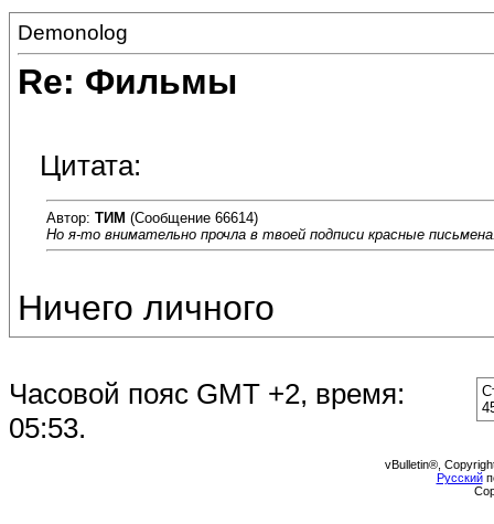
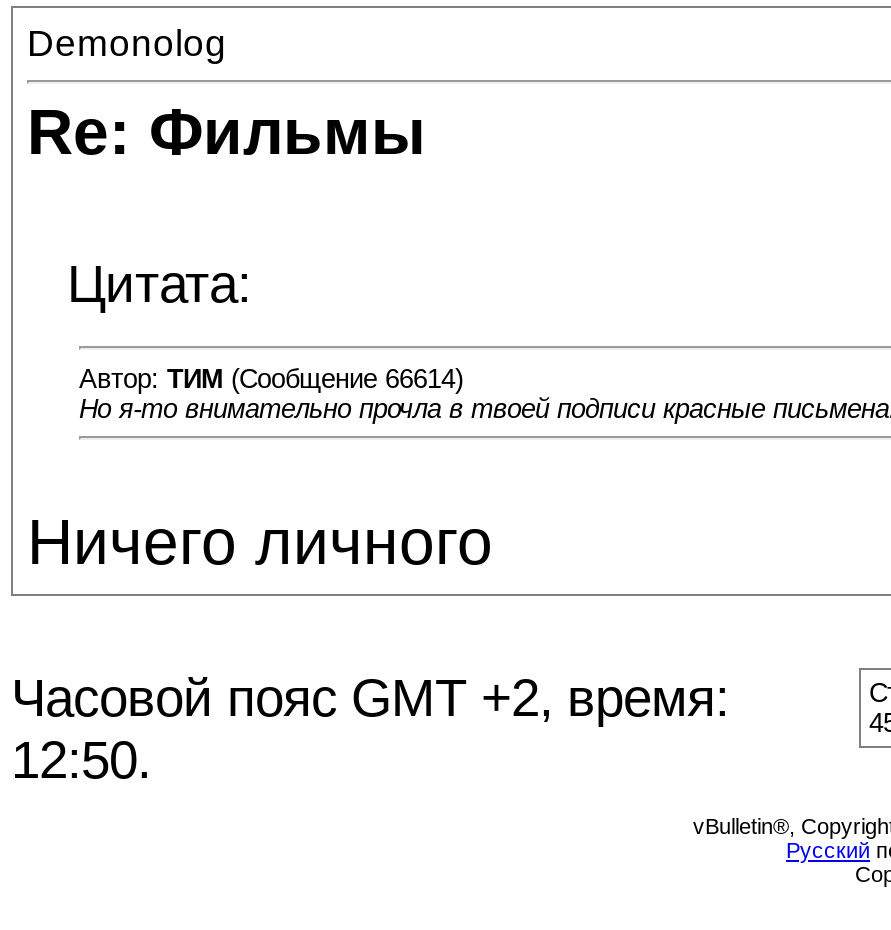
- 05:53.
+ 12:50.
